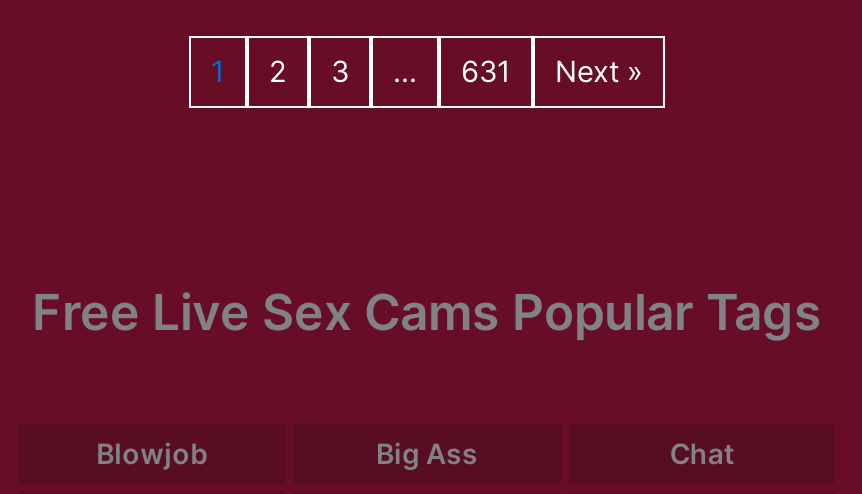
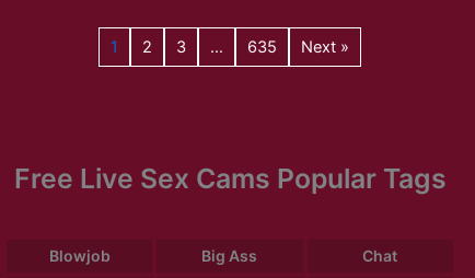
- 631
+ 635
